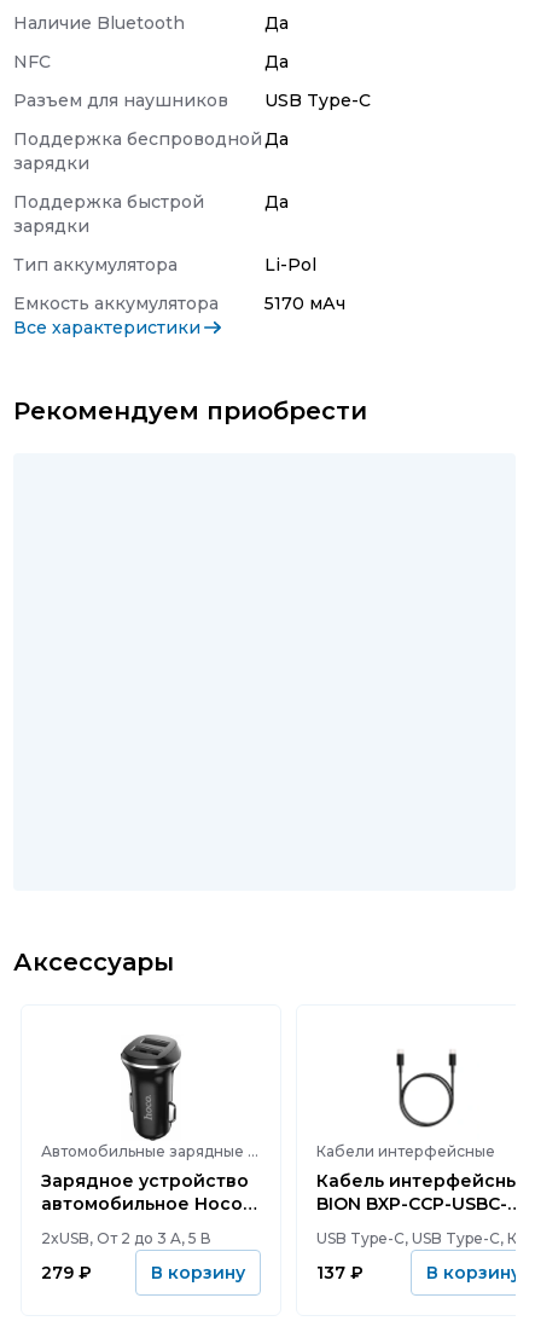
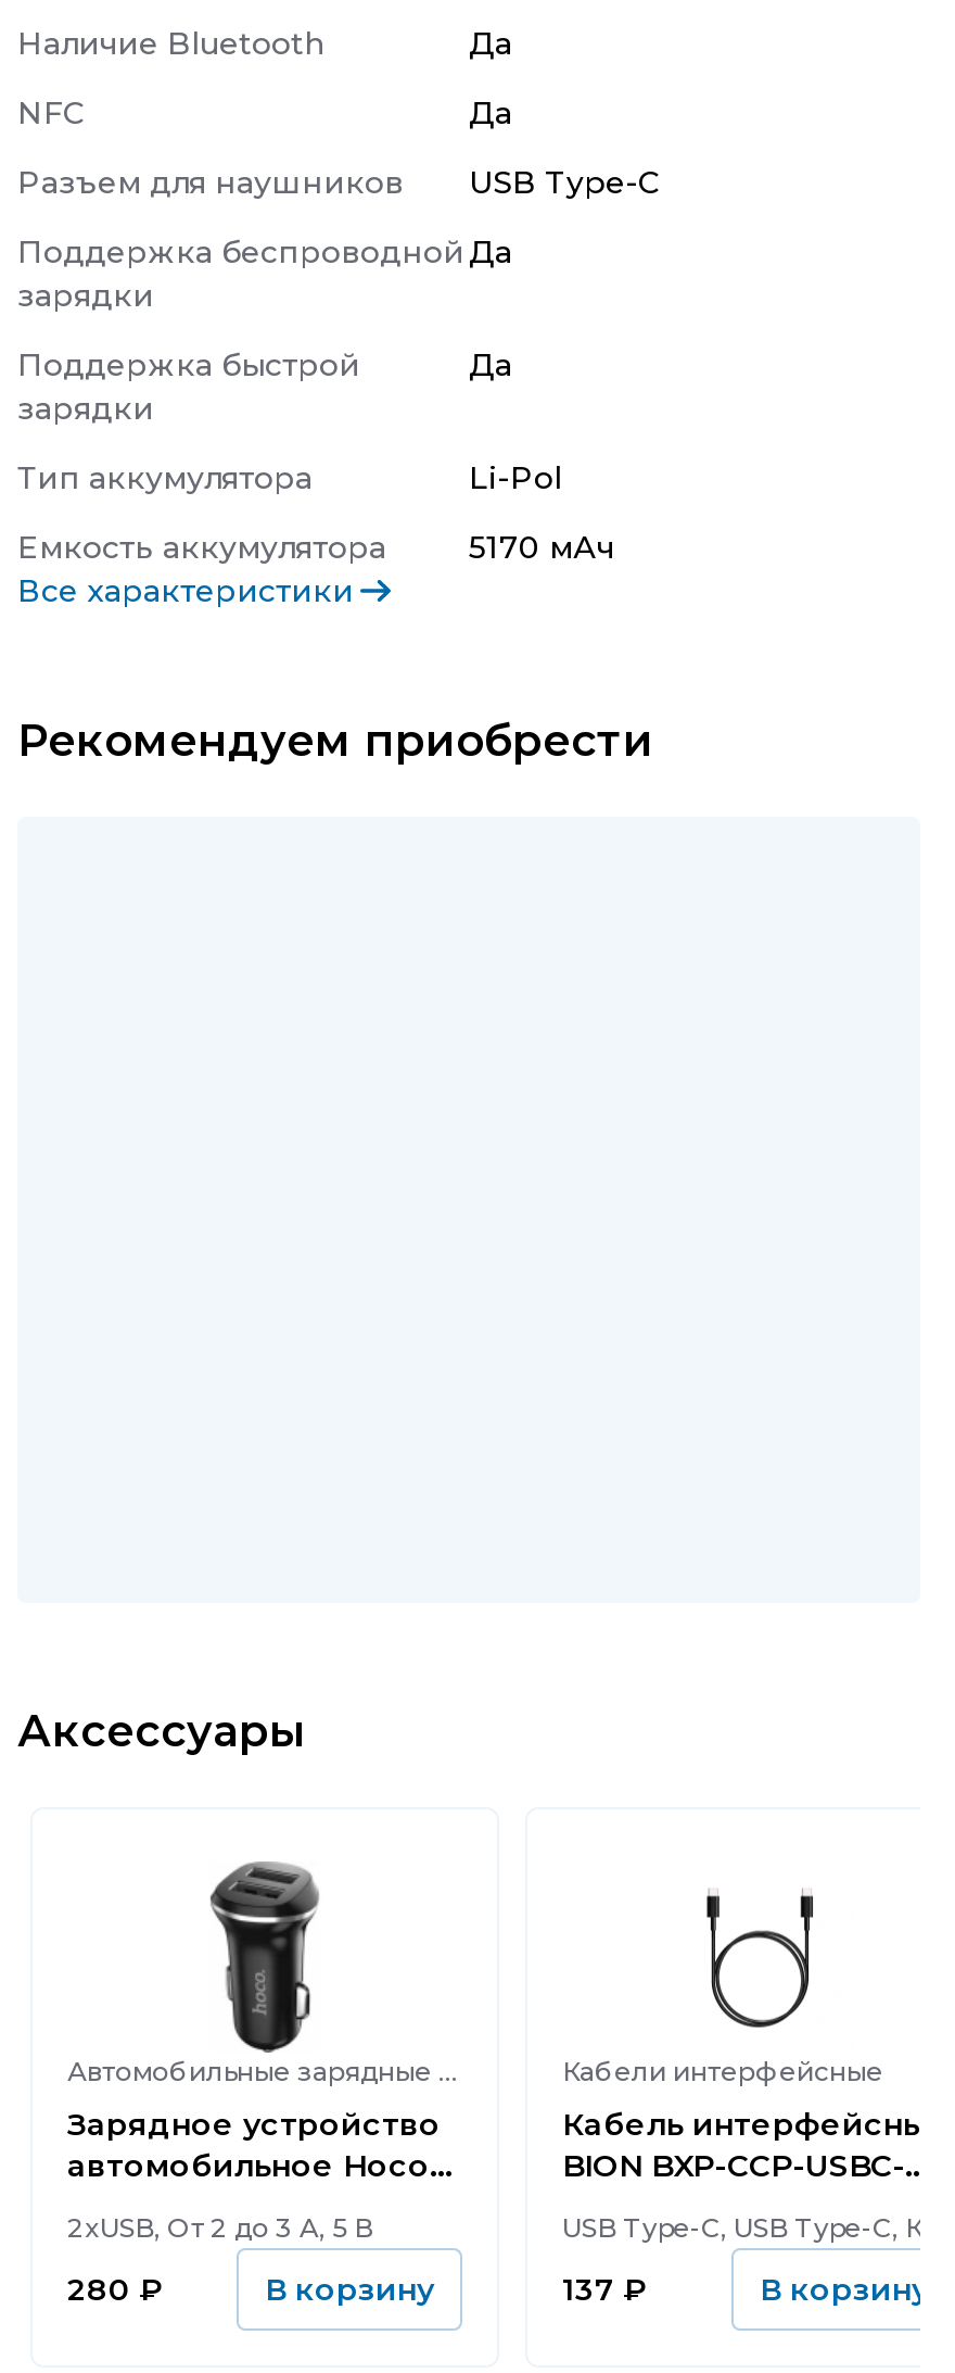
- 279 ₽
+ 280 ₽
